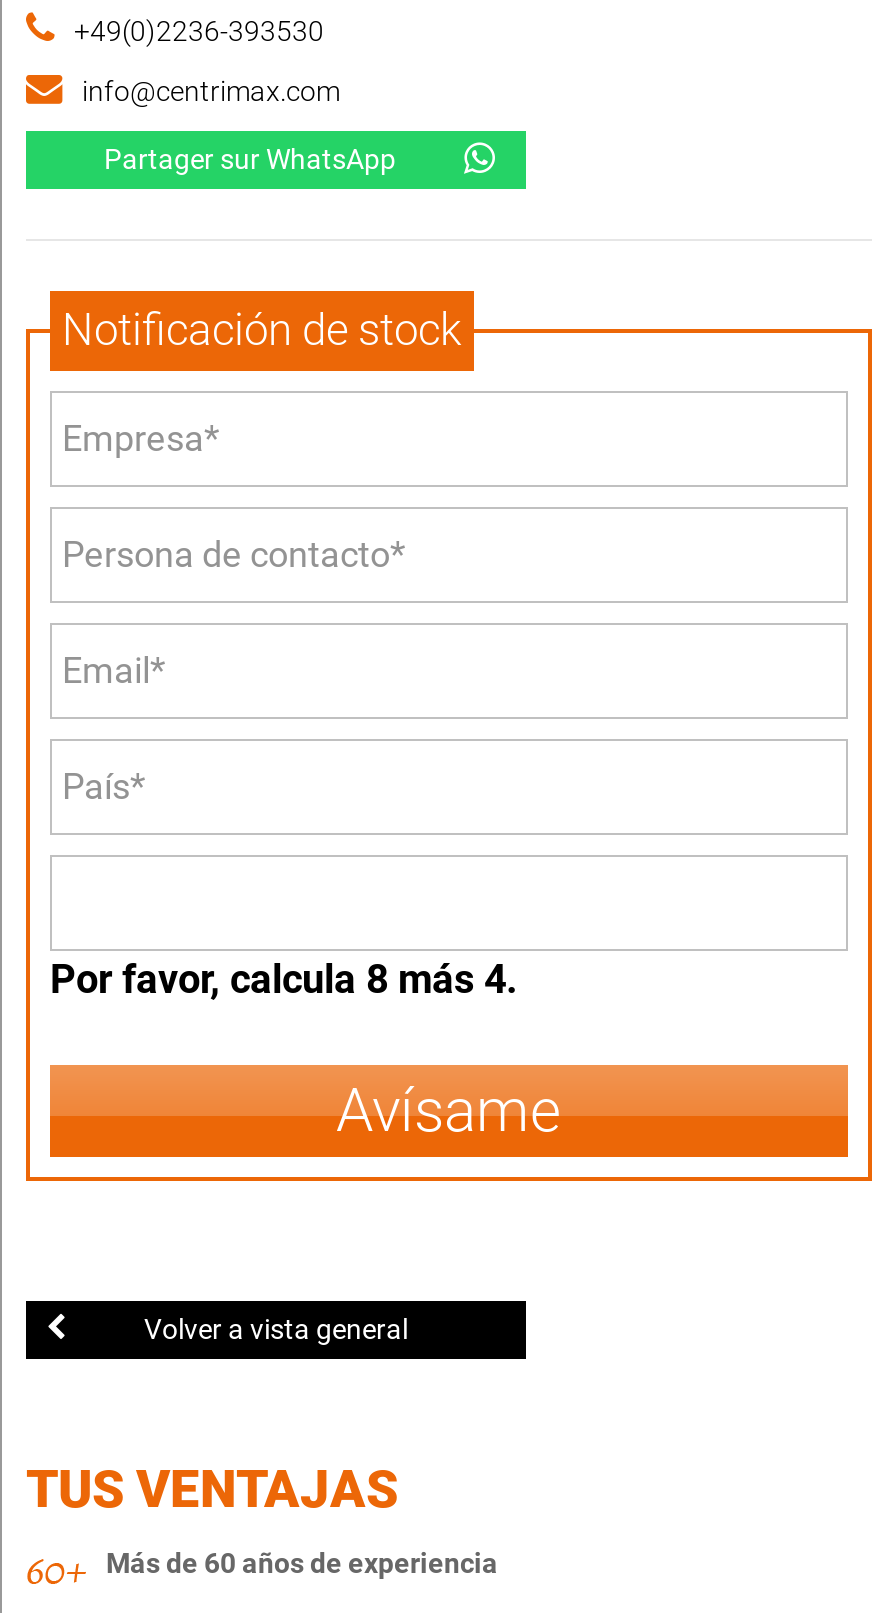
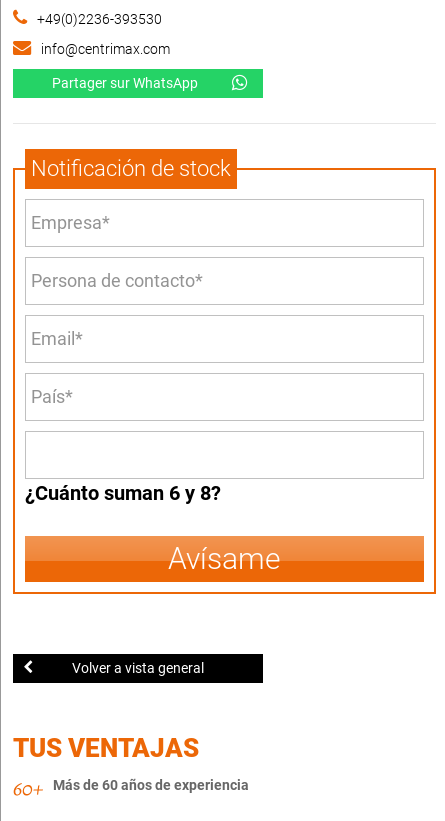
- Por favor, calcula 8 más 4.
+ ¿Cuánto suman 6 y 8?
